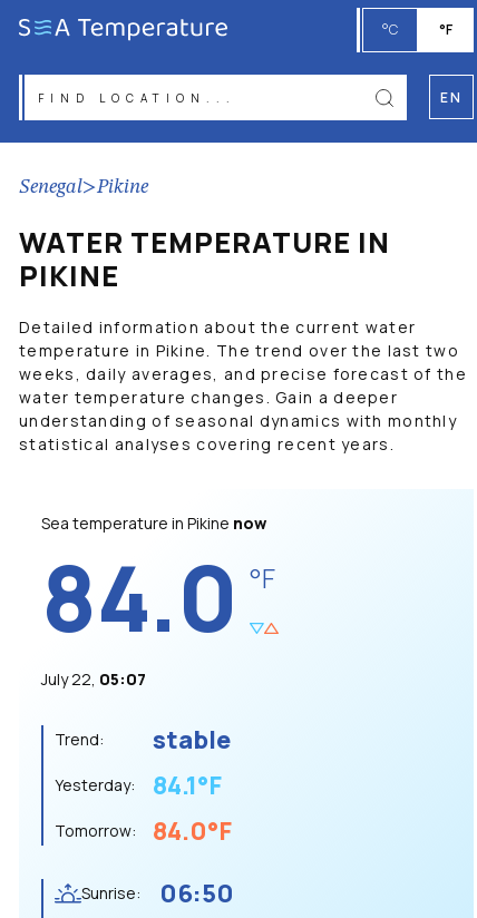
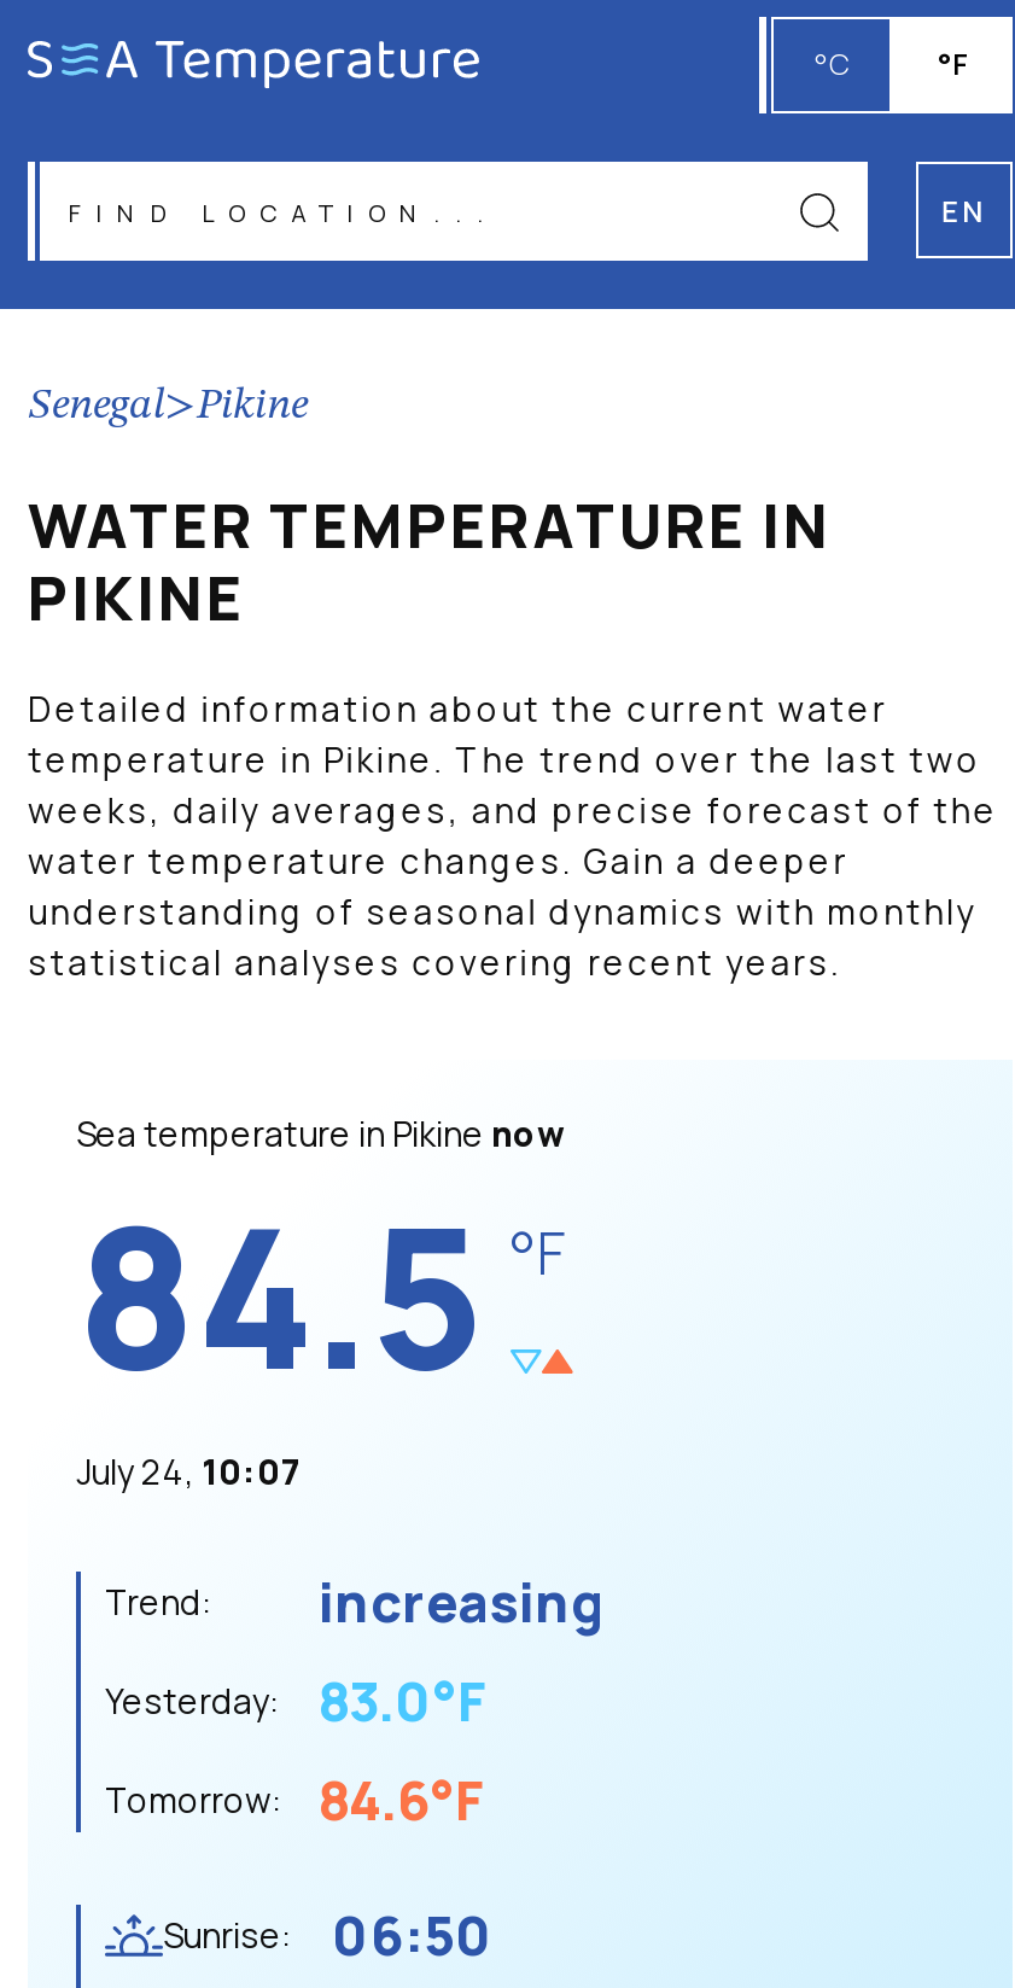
- 84.0 °F
+ 84.5 °F

- July 22, 05:07
+ July 24, 10:07

- stable
+ increasing

- Yesterday: 84.1°F
+ Yesterday: 83.0°F

- Tomorrow: 84.0°F
+ Tomorrow: 84.6°F
